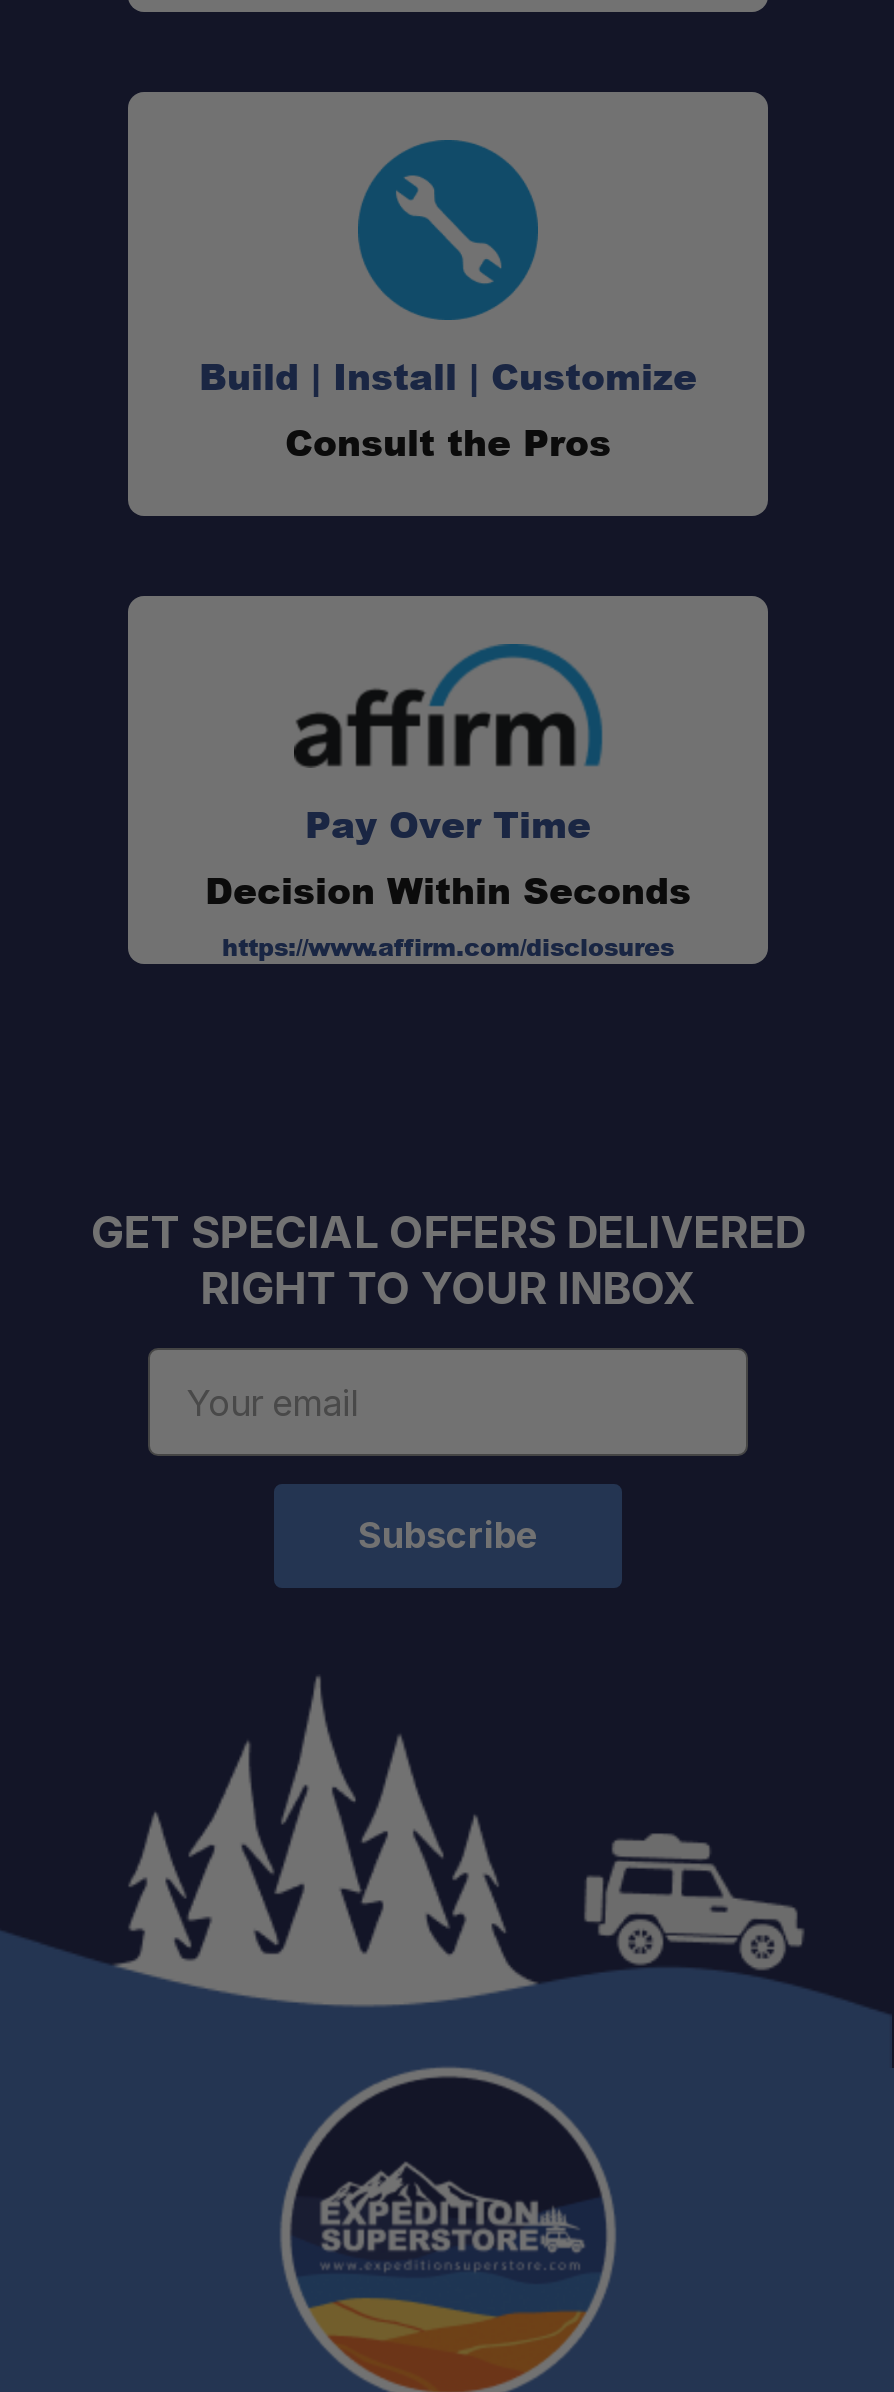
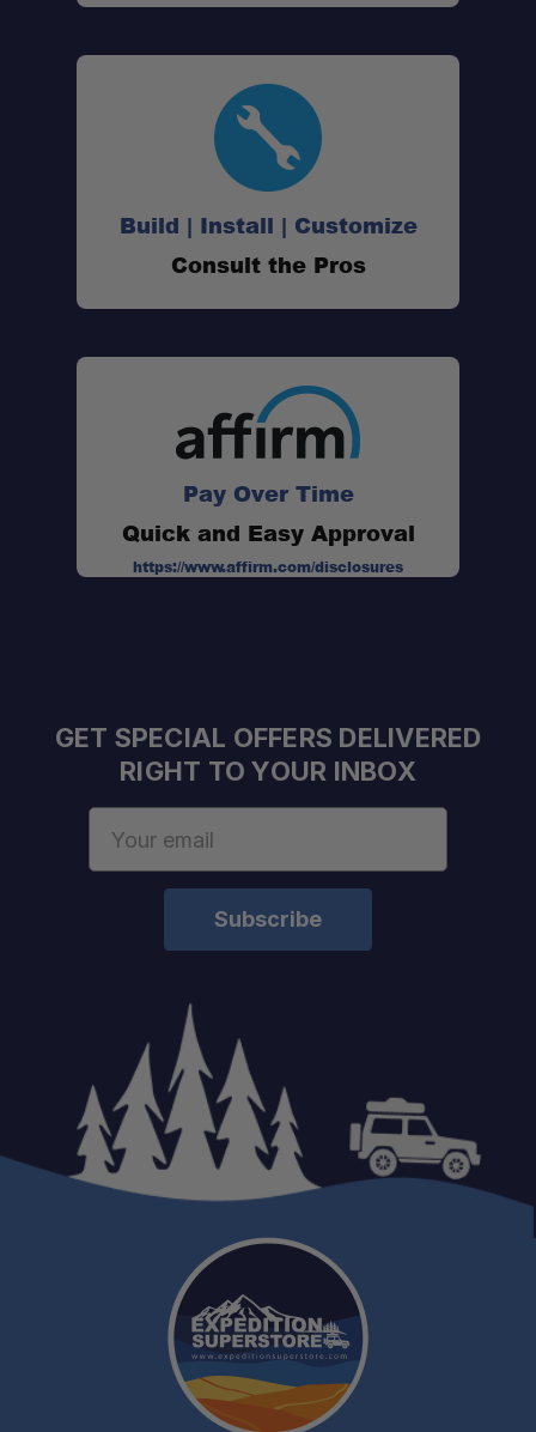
- Decision Within Seconds
+ Quick and Easy Approval
